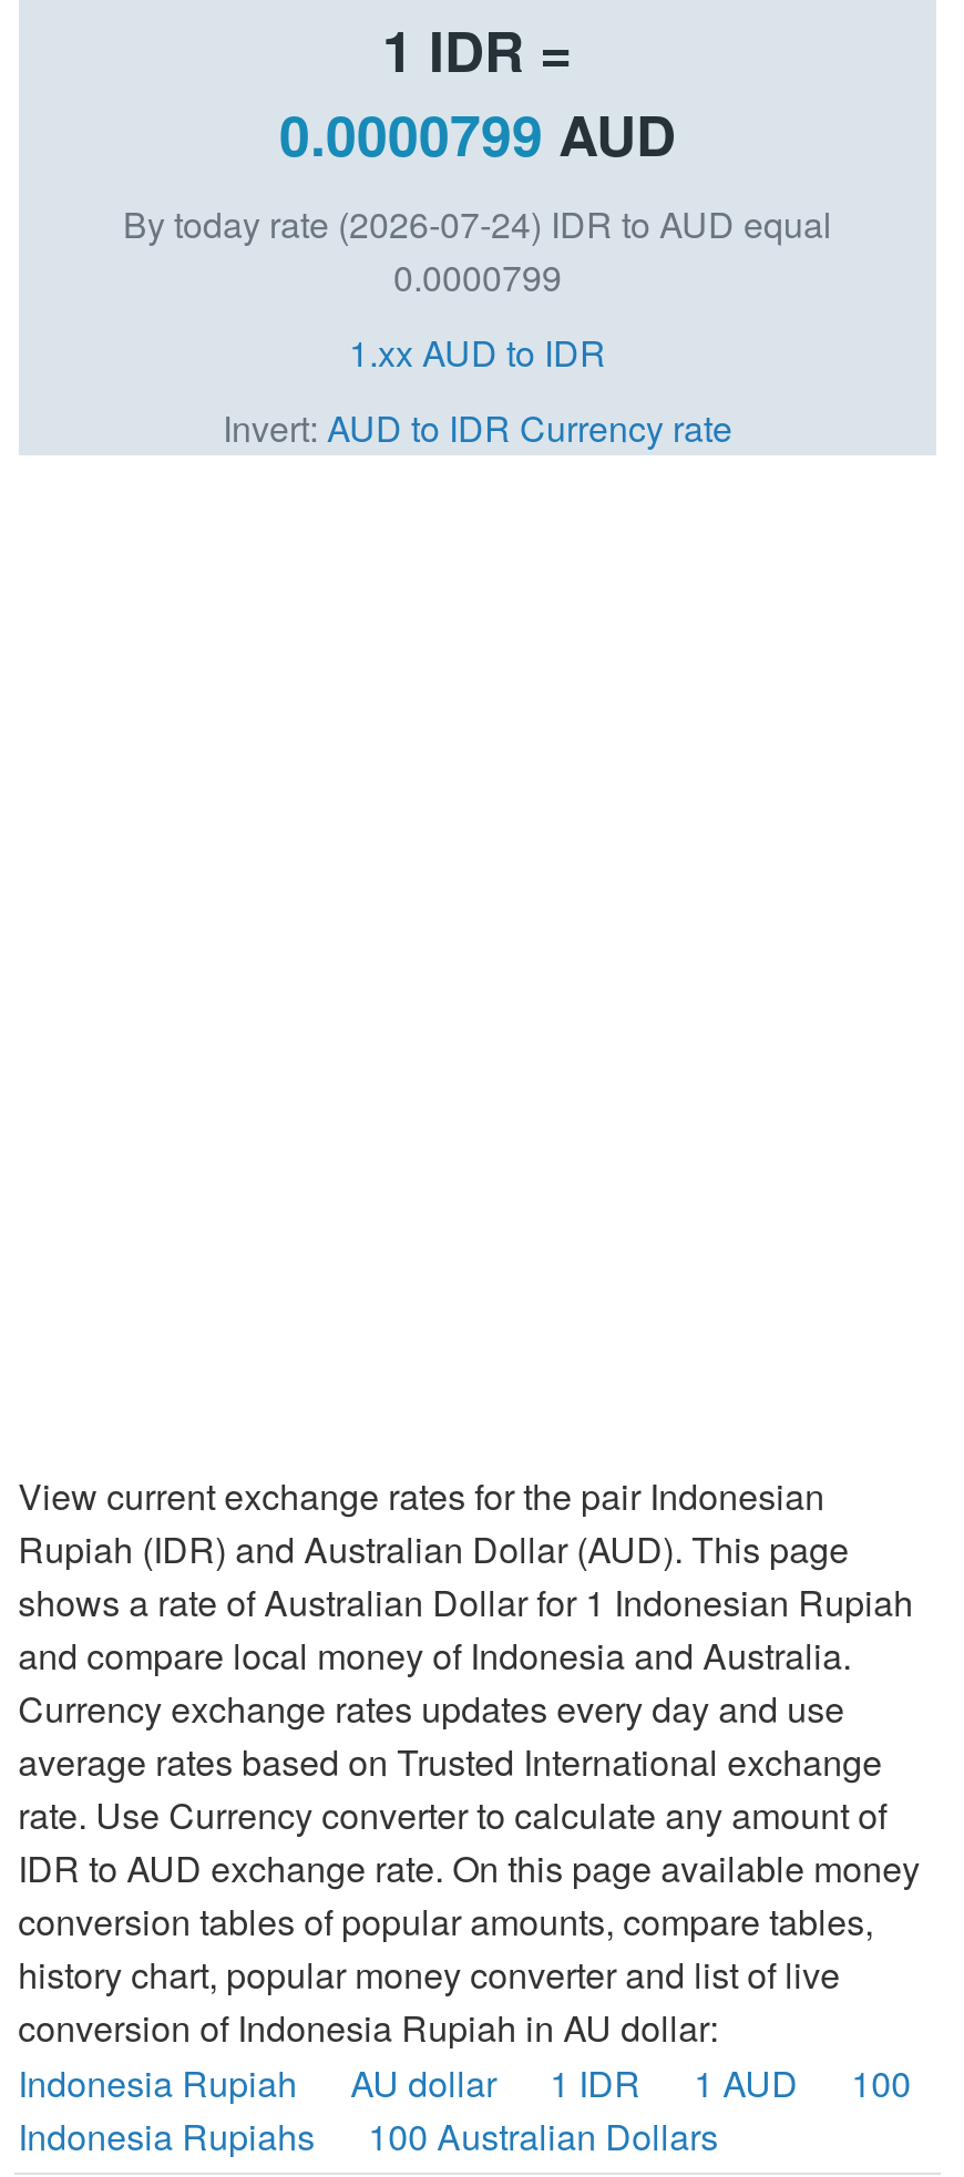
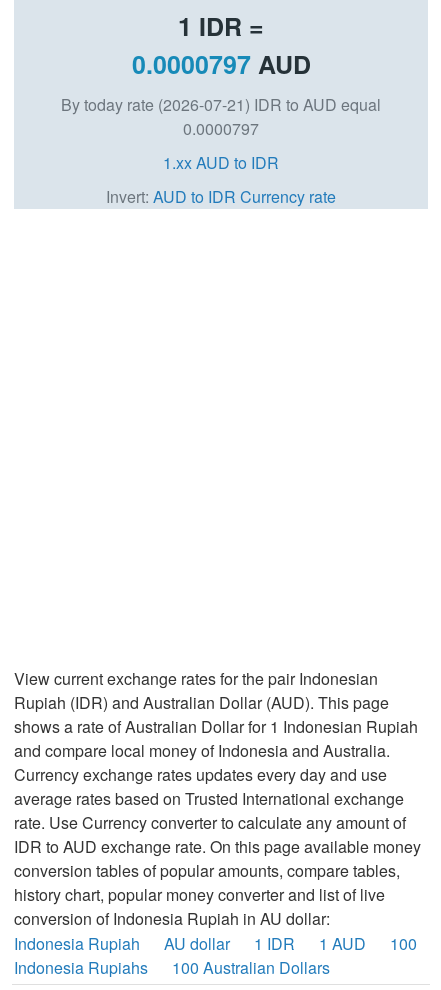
- 0.0000799 AUD
+ 0.0000797 AUD

- By today rate (2026-07-24) IDR to AUD equal
+ By today rate (2026-07-21) IDR to AUD equal

- 0.0000799
+ 0.0000797
